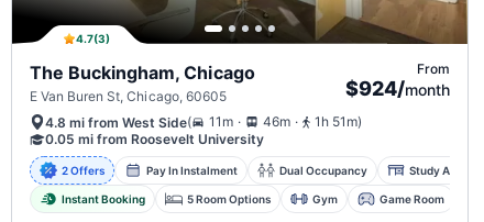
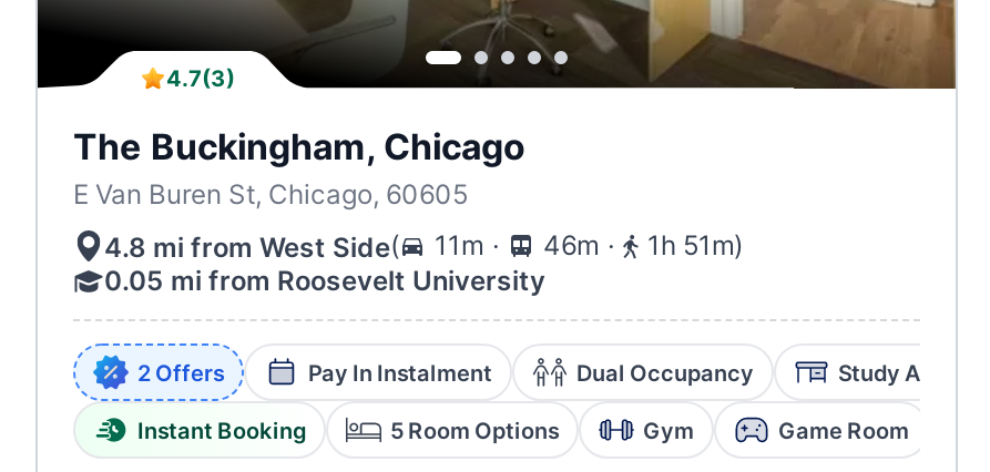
- From
- $924/month
